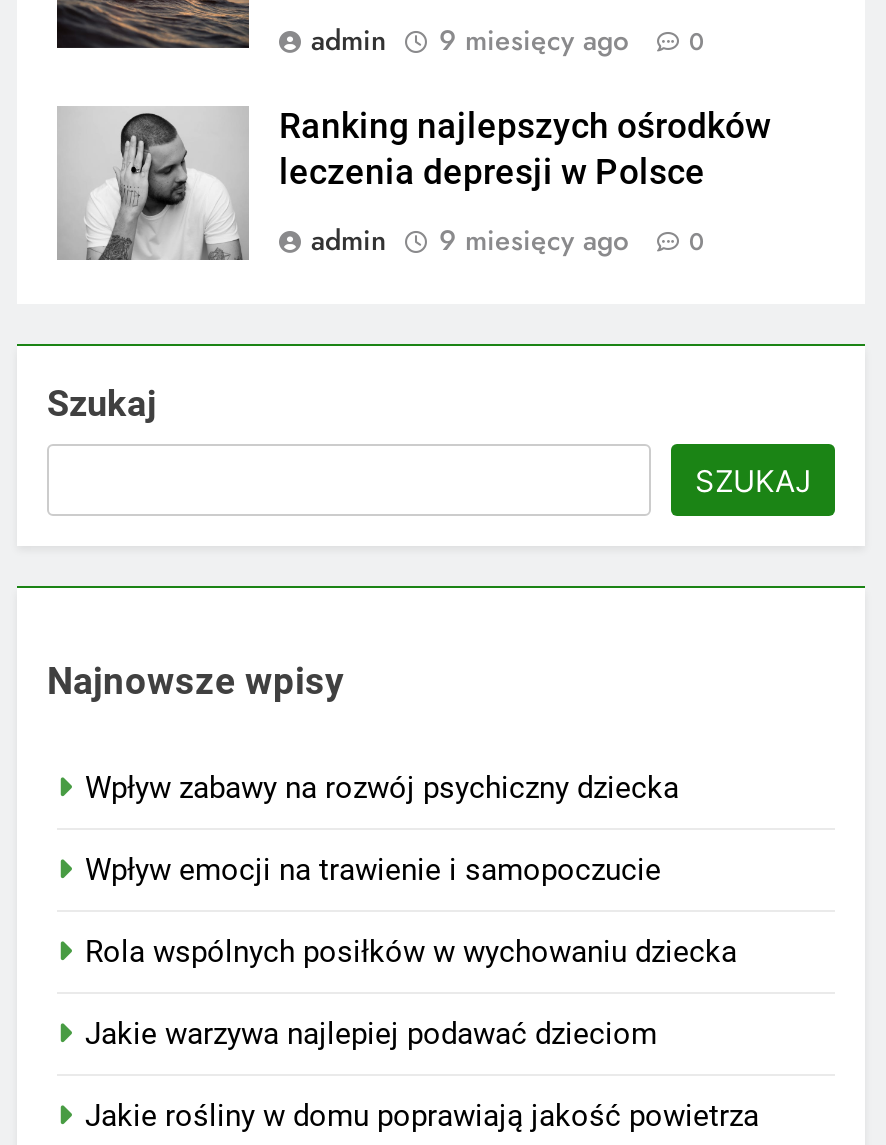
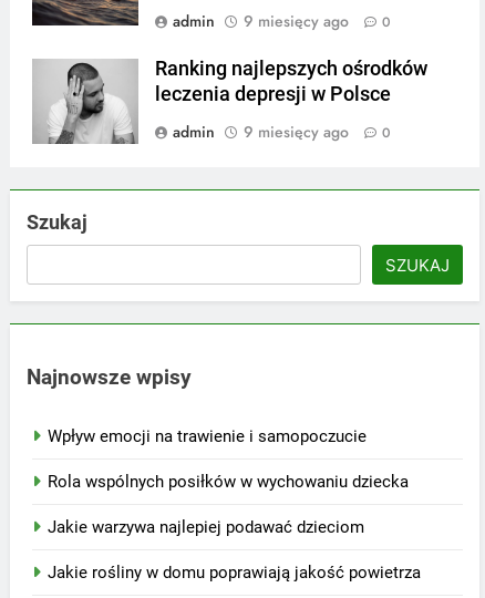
- Wpływ zabawy na rozwój psychiczny dziecka
